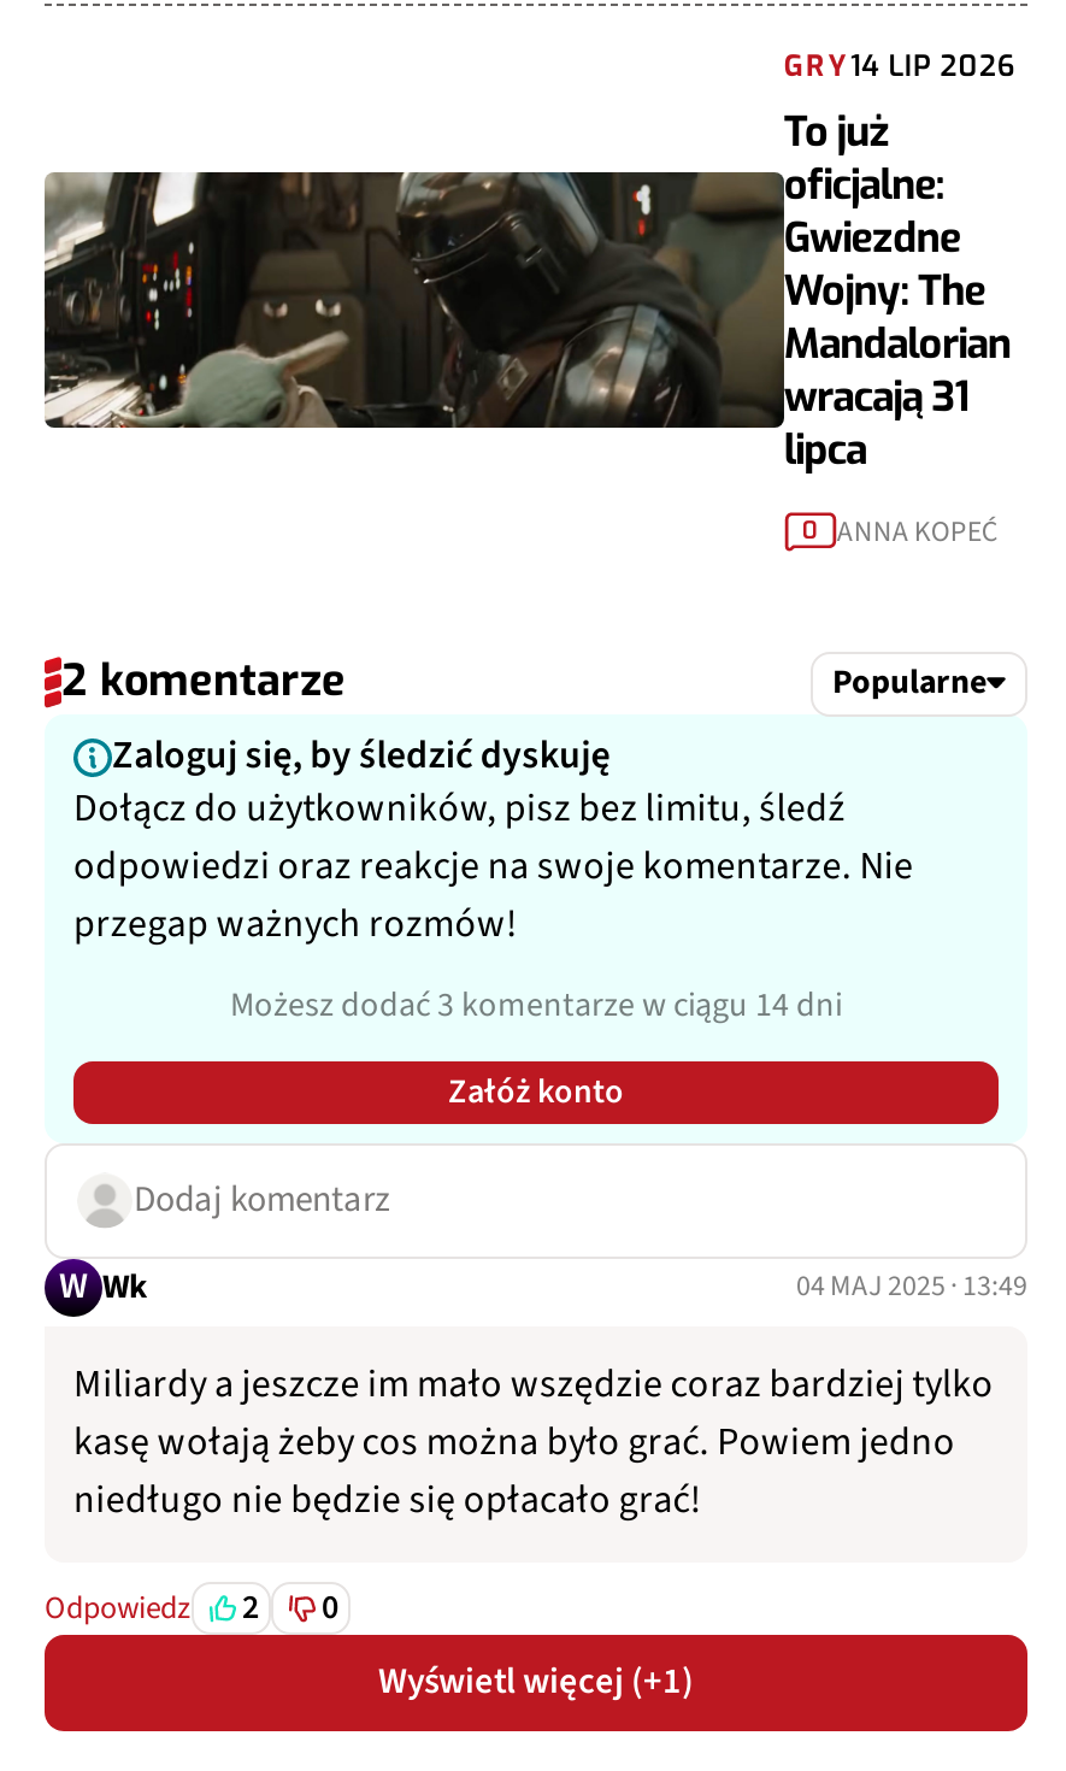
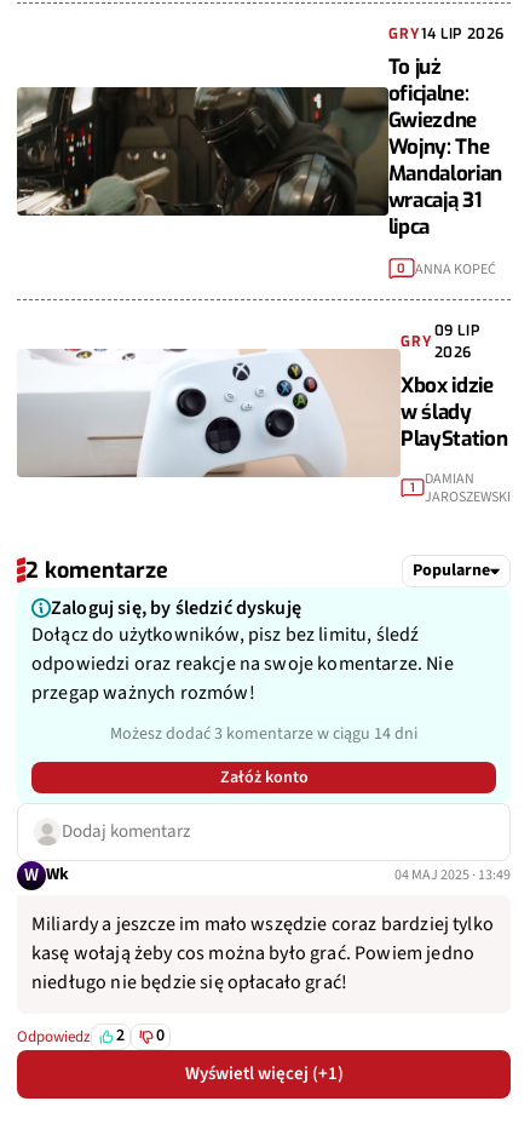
+ [image]
+ GRY

+ 09 LIP
+ 2026
+ Xbox idzie
+ w ślady
+ PlayStation
+ 1
+ DAMIAN
+ JAROSZEWSKI
